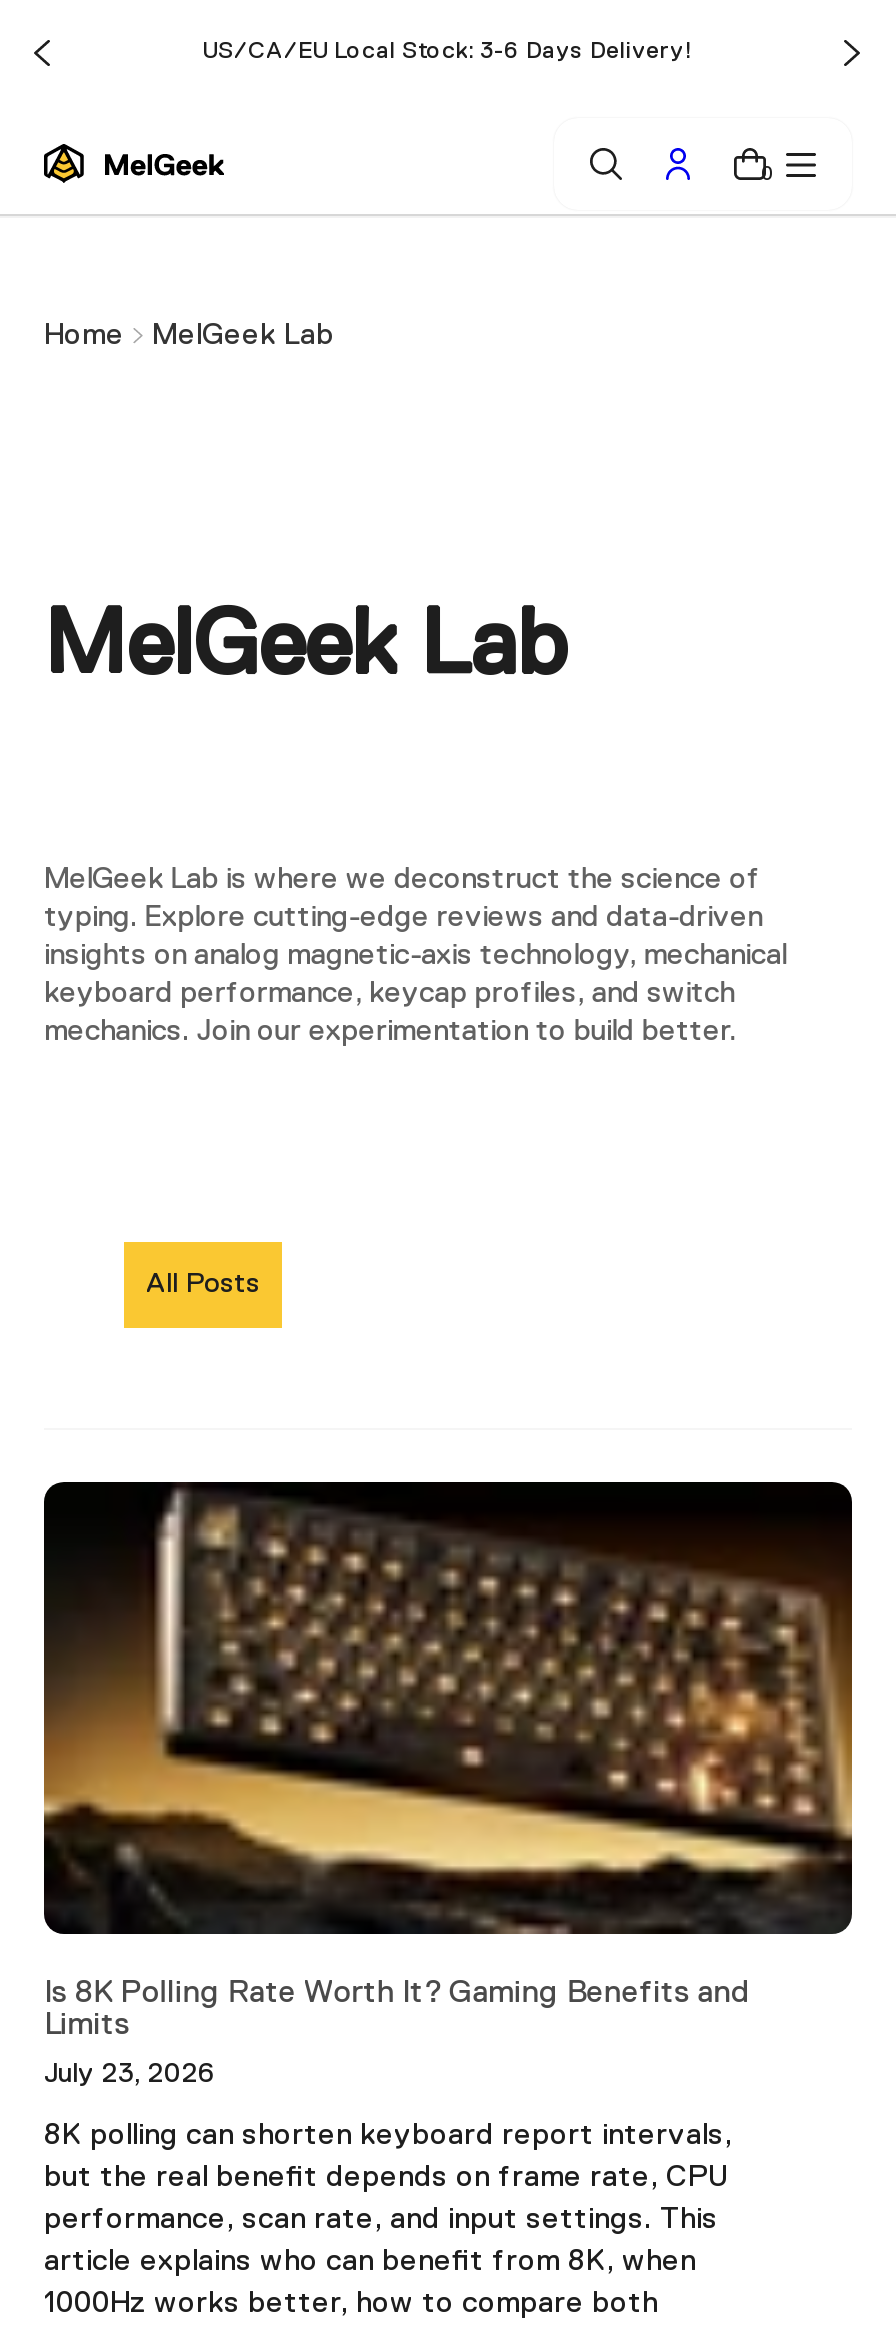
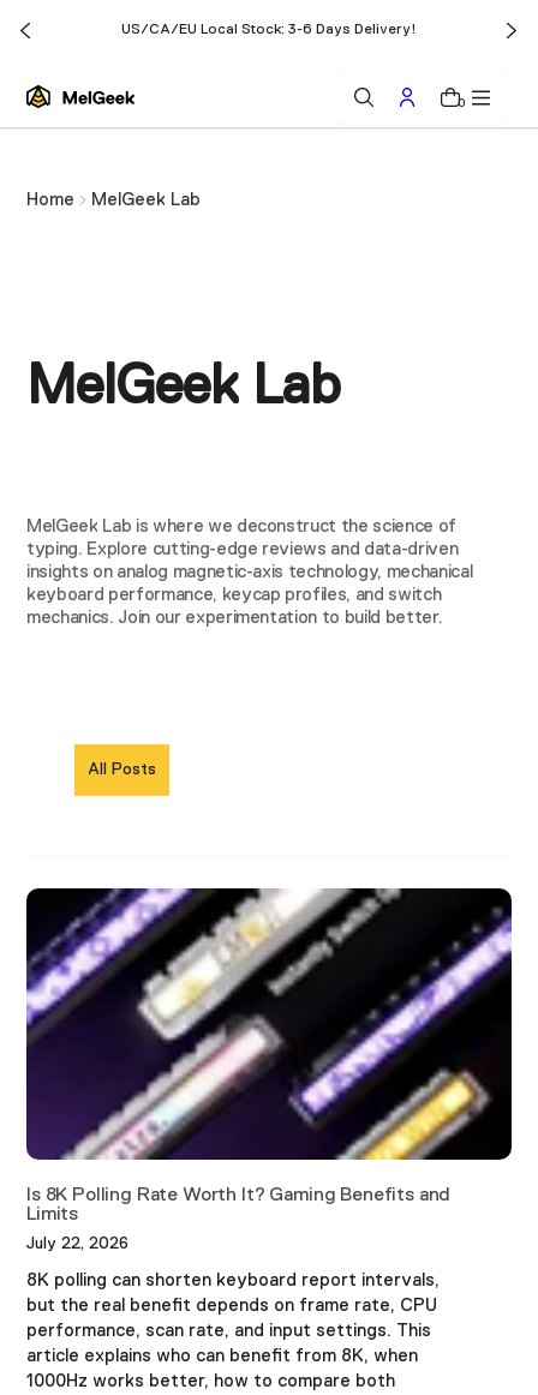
- [image]
+ [image]

- July 23, 2026
+ July 22, 2026
